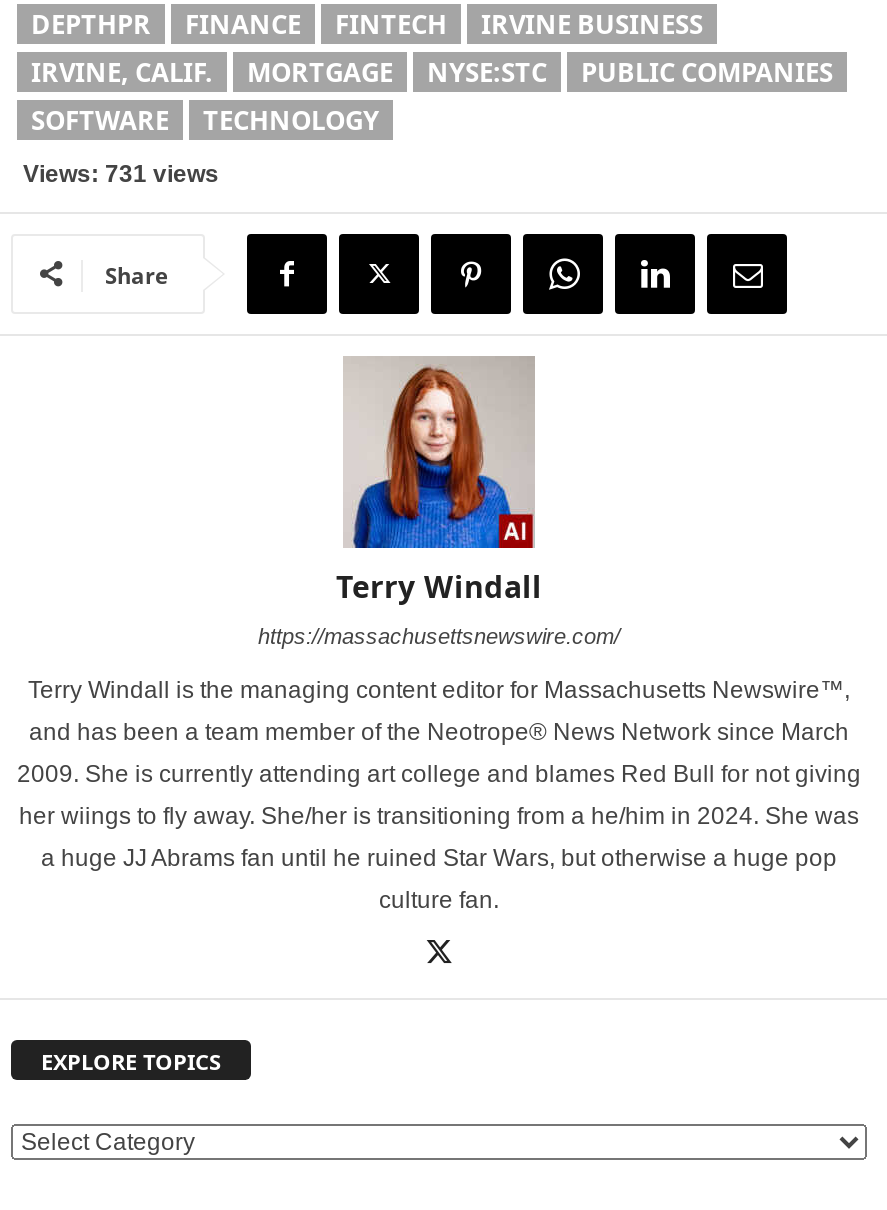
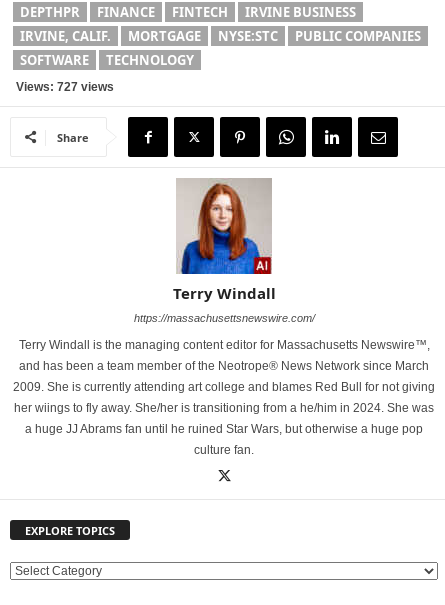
- Views: 731 views
+ Views: 727 views
